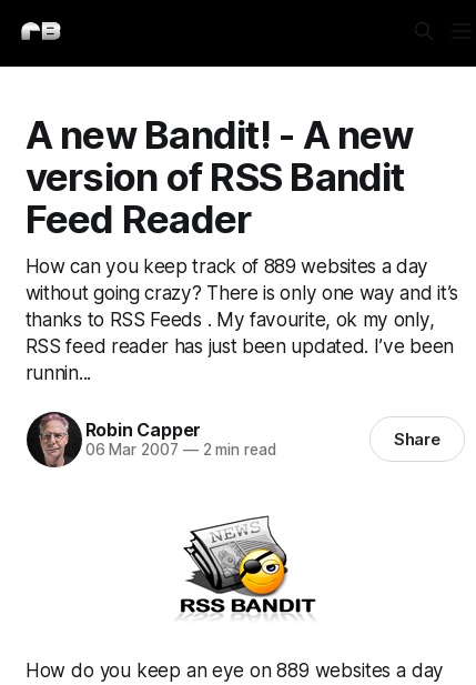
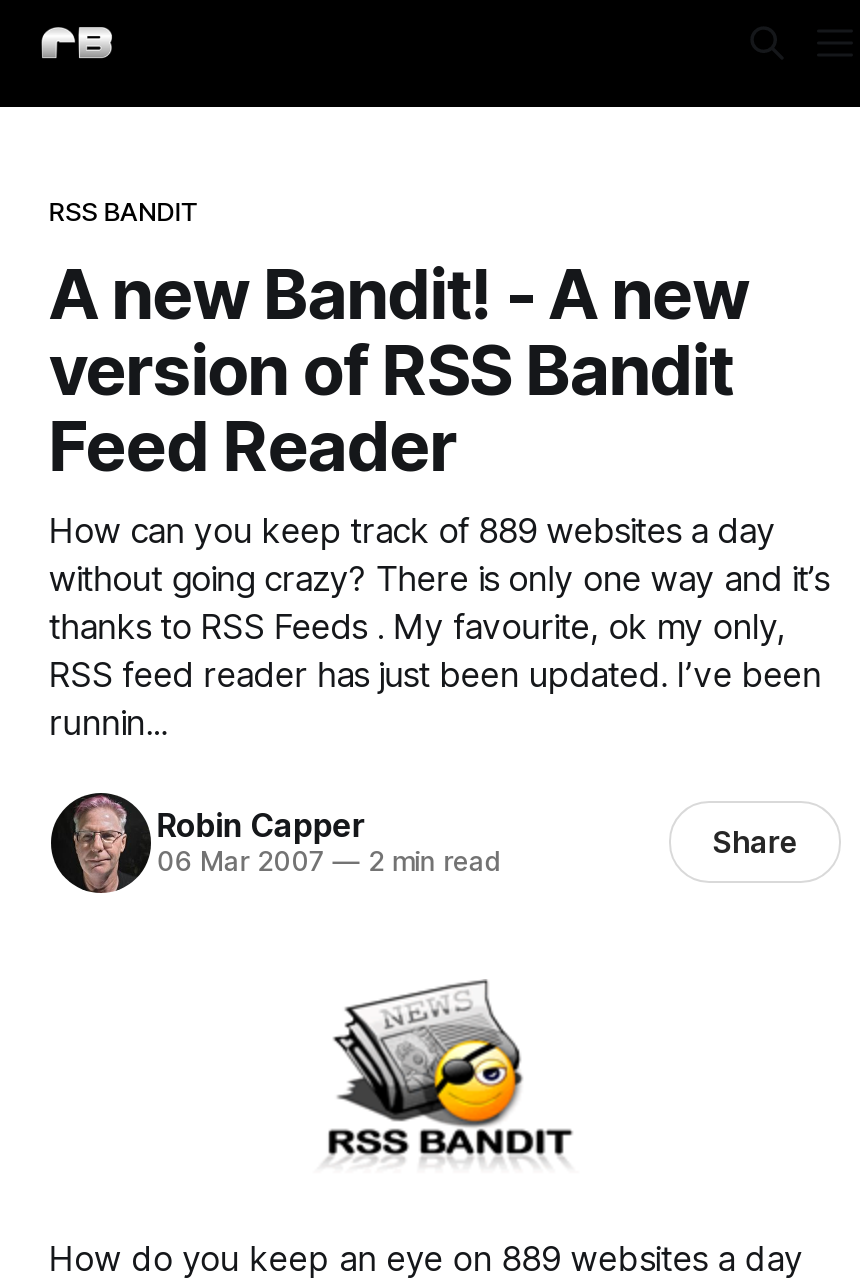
+ RSS BANDIT
